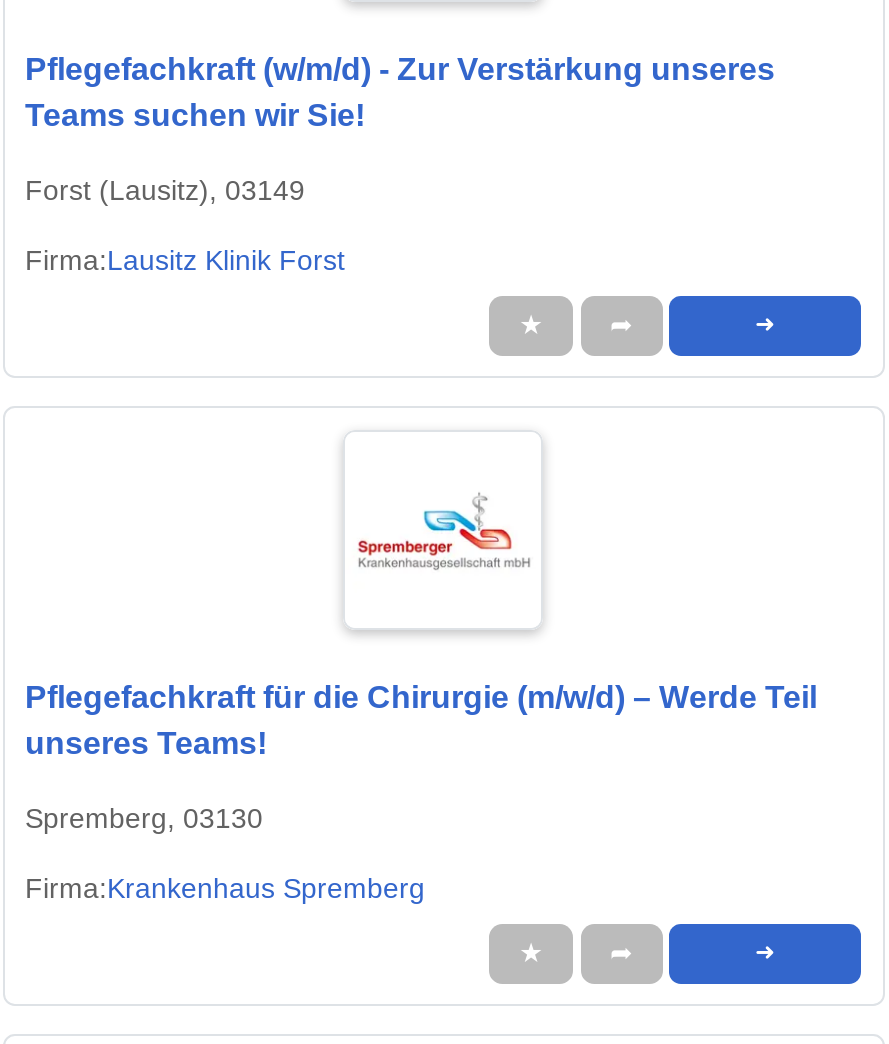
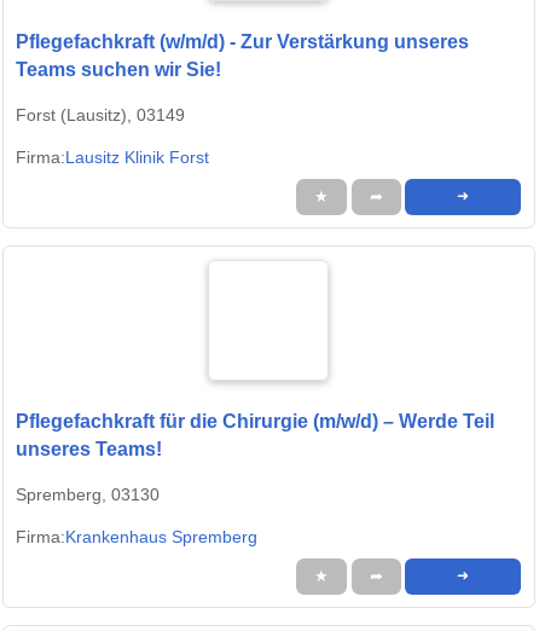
- [image]
